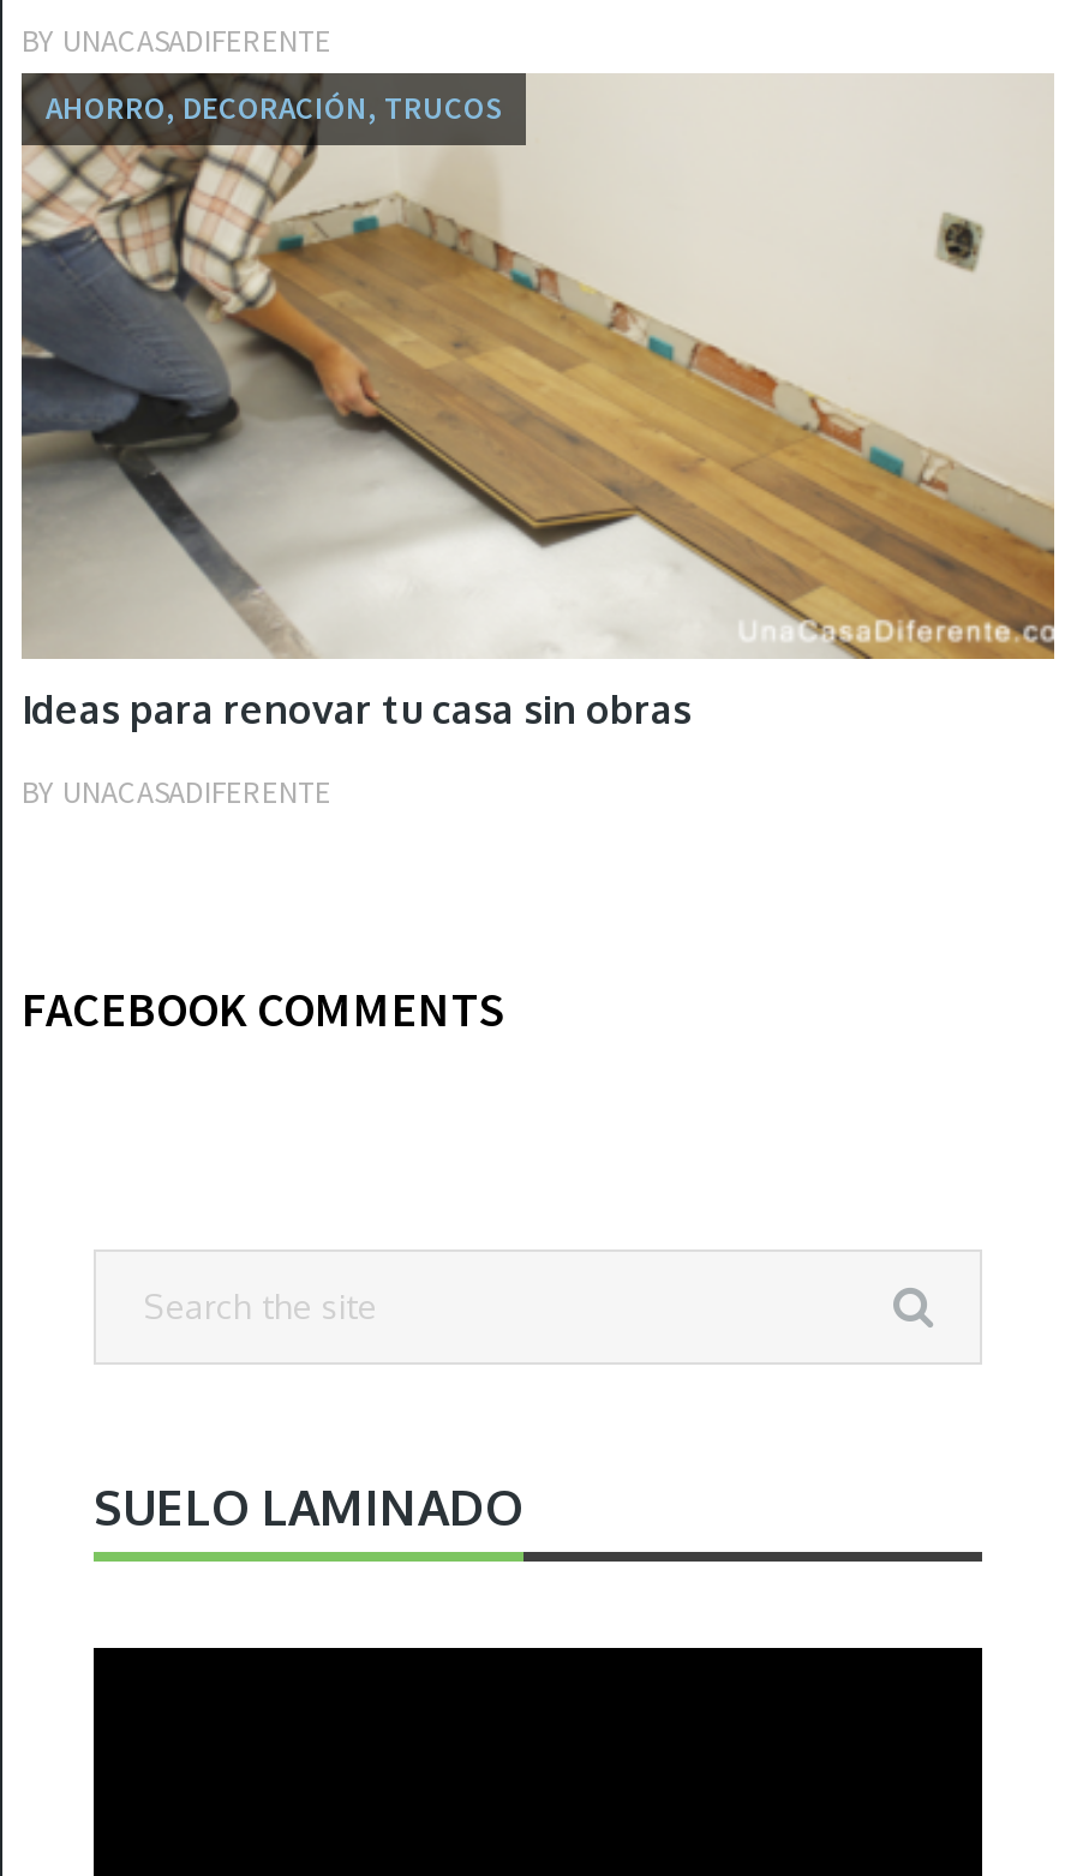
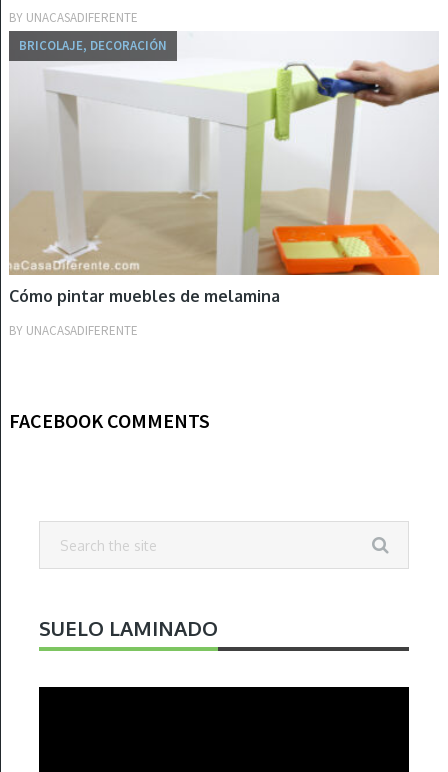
- [image]
- AHORRO, DECORACIÓN, TRUCOS
+ [image]
+ BRICOLAJE, DECORACIÓN

- Ideas para renovar tu casa sin obras
+ Cómo pintar muebles de melamina
